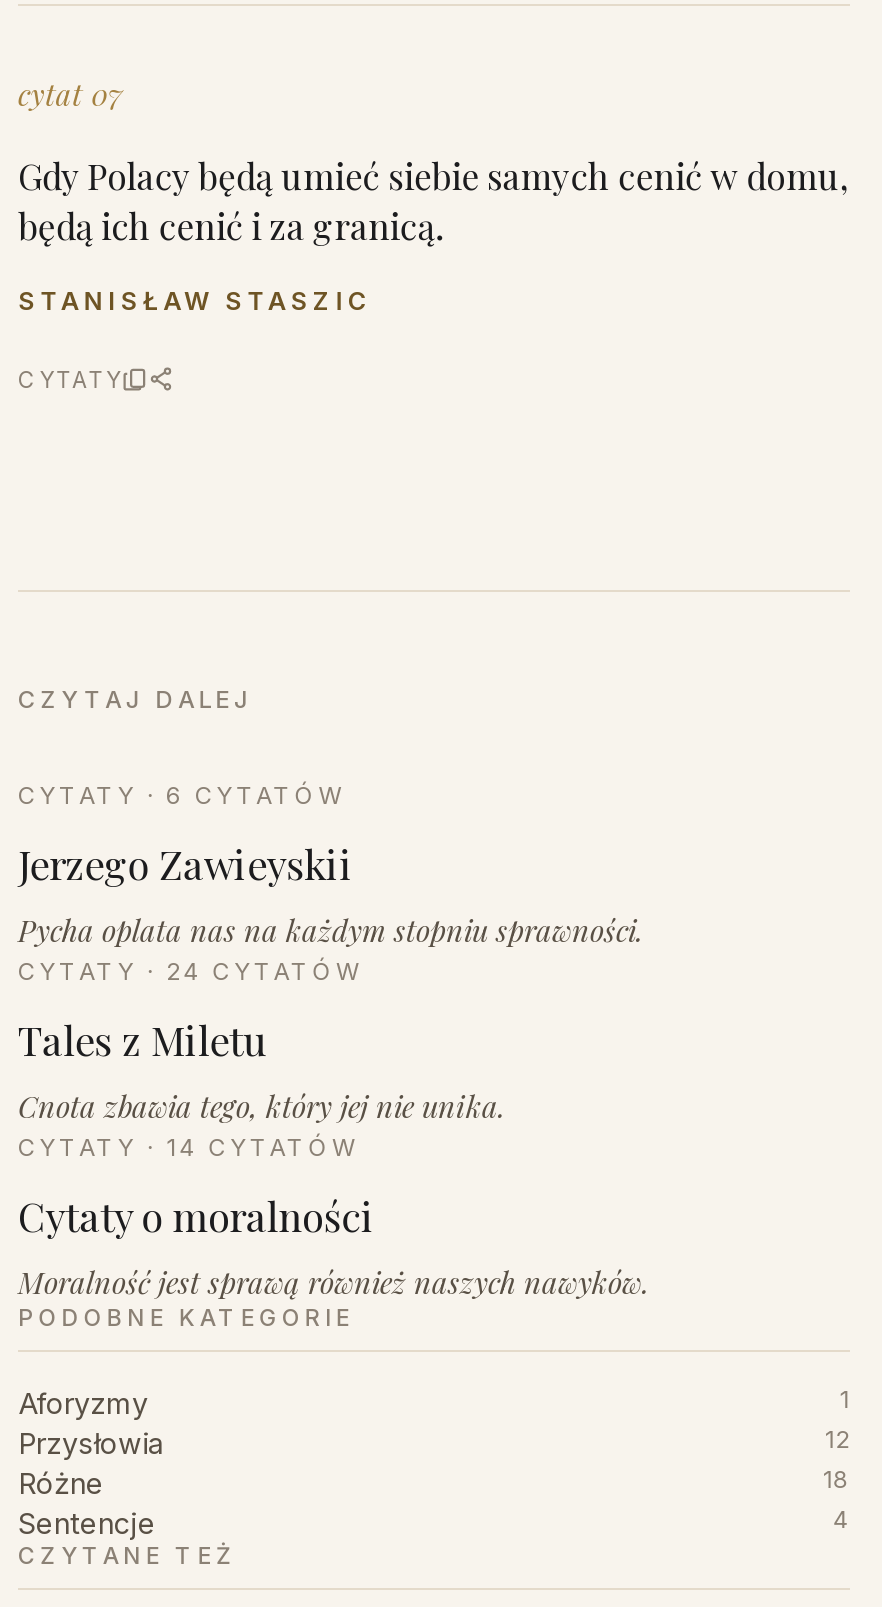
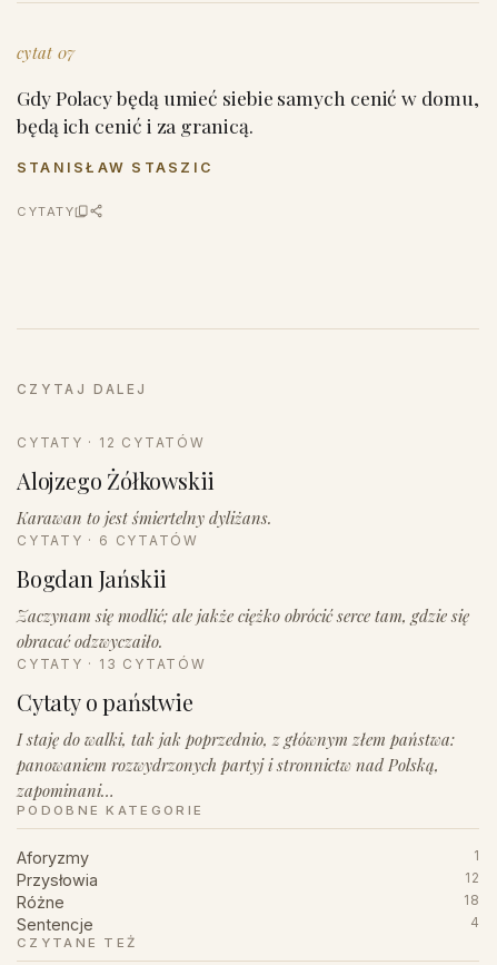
+ CYTATY · 12 CYTATÓW
+ Alojzego Żółkowskii
+ Karawan to jest śmiertelny dyliżans.

moved down: CYTATY · 6 CYTATÓW

- Jerzego Zawieyskii
- Pycha oplata nas na każdym stopniu sprawności.
- CYTATY · 24 CYTATÓW
- Tales z Miletu
- Cnota zbawia tego, który jej nie unika.
- CYTATY · 14 CYTATÓW
- Cytaty o moralności
- Moralność jest sprawą również naszych nawyków.
+ Bogdan Jańskii
+ Zaczynam się modlić; ale jakże ciężko obrócić serce tam, gdzie się
+ obracać odzwyczaiło.
+ CYTATY · 13 CYTATÓW
+ Cytaty o państwie
+ I staję do walki, tak jak poprzednio, z głównym złem państwa:
+ panowaniem rozwydrzonych partyj i stronnictw nad Polską,
+ zapominani…
